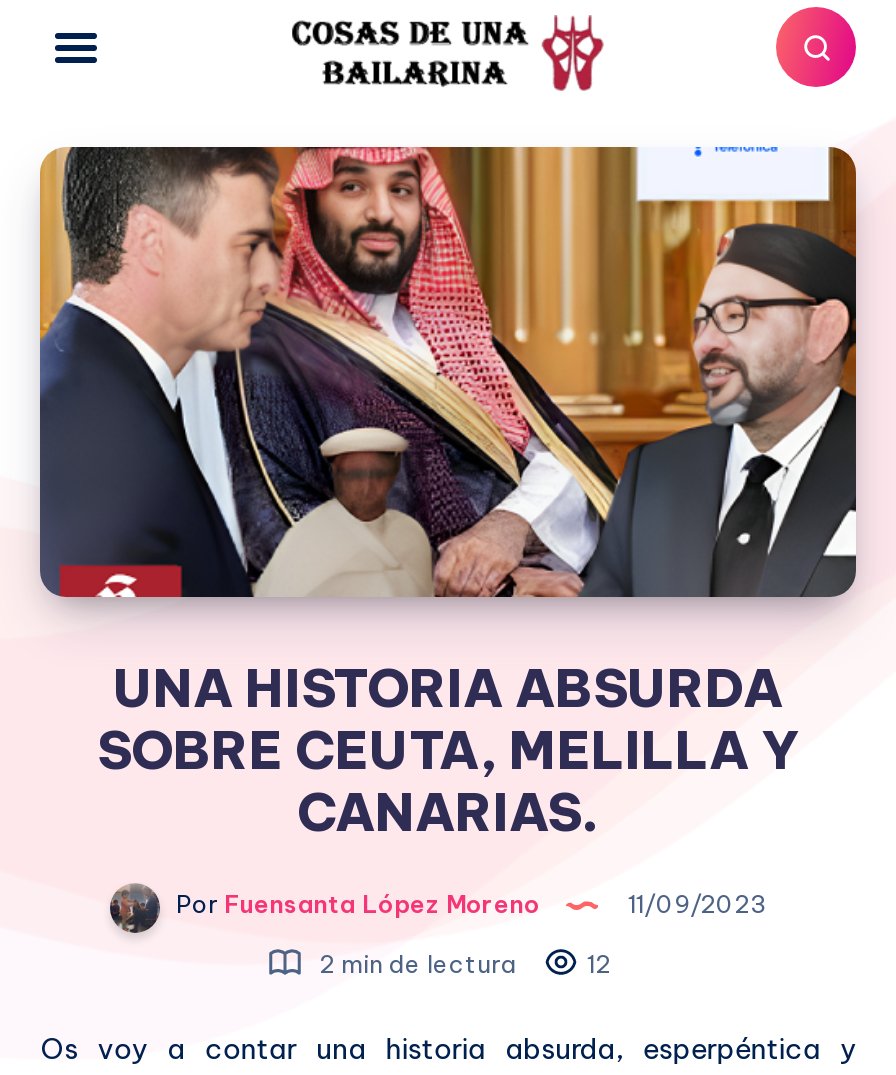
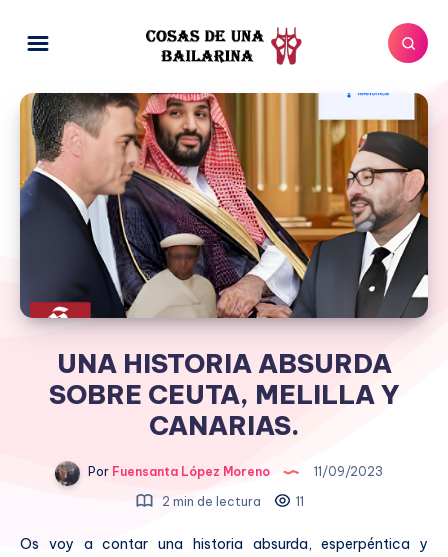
- 12
+ 11
